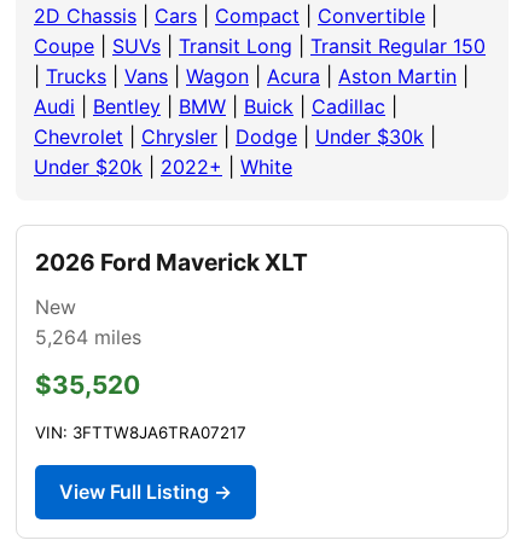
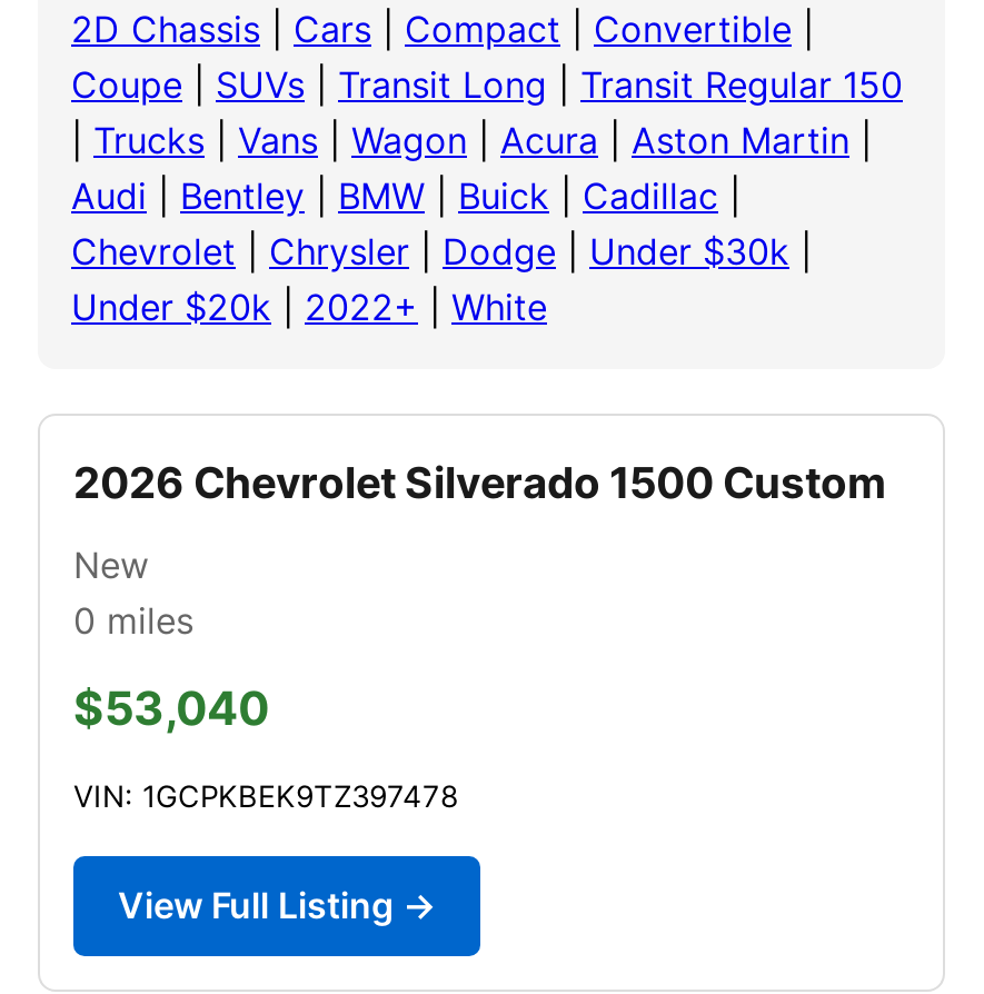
- 2026 Ford Maverick XLT
+ 2026 Chevrolet Silverado 1500 Custom

- 5,264 miles
+ 0 miles

- $35,520
+ $53,040

- VIN: 3FTTW8JA6TRA07217
+ VIN: 1GCPKBEK9TZ397478
